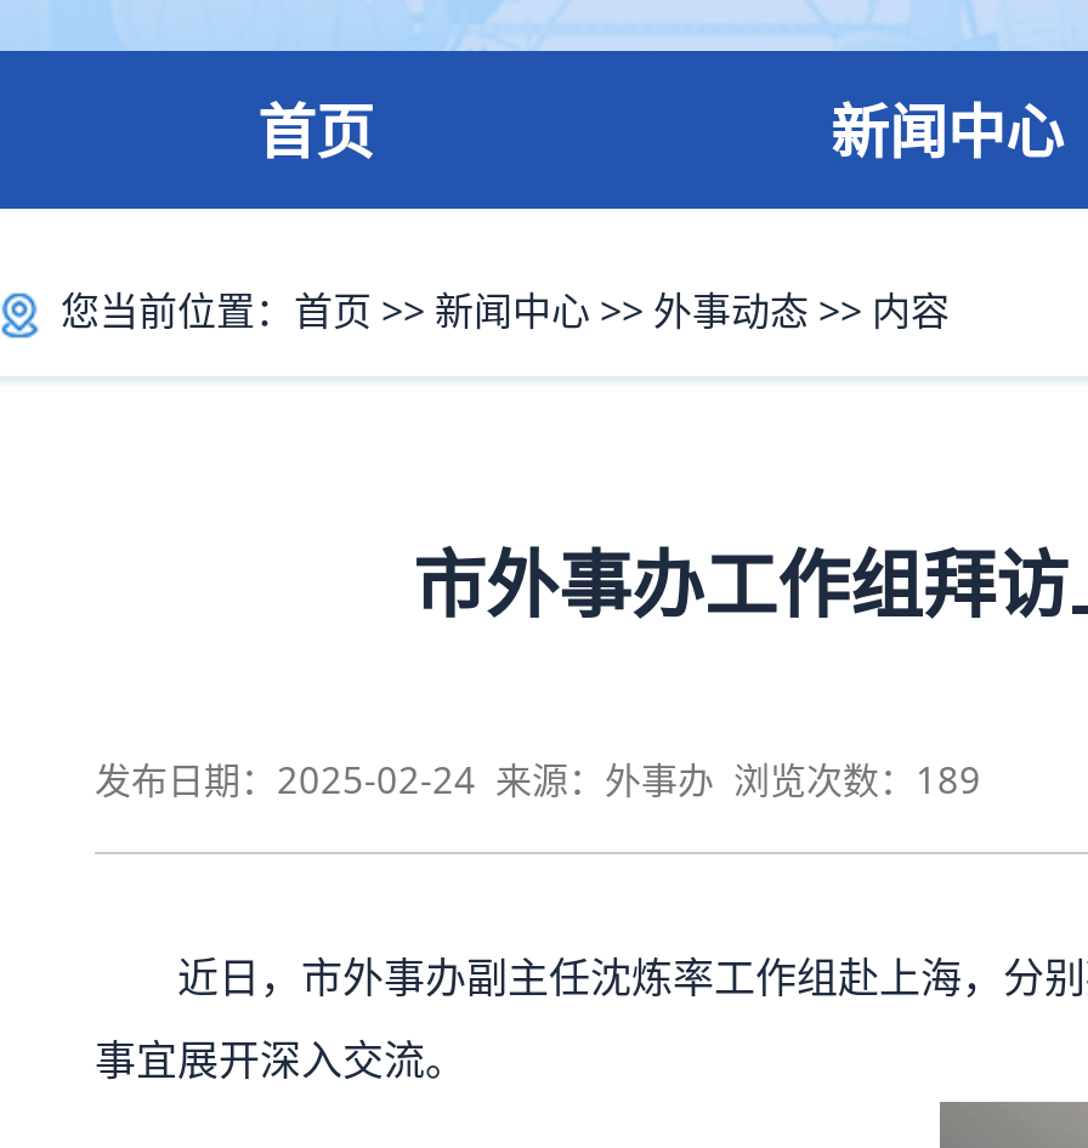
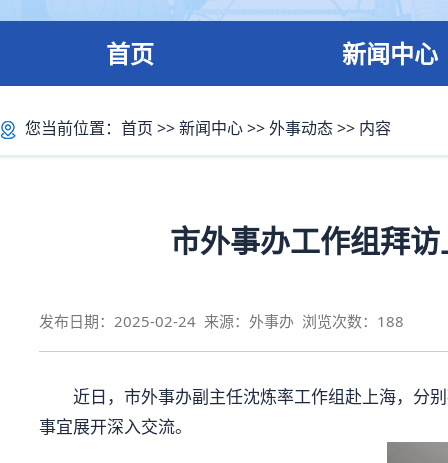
- 发布日期：2025-02-24 来源：外事办 浏览次数：189
+ 发布日期：2025-02-24 来源：外事办 浏览次数：188
